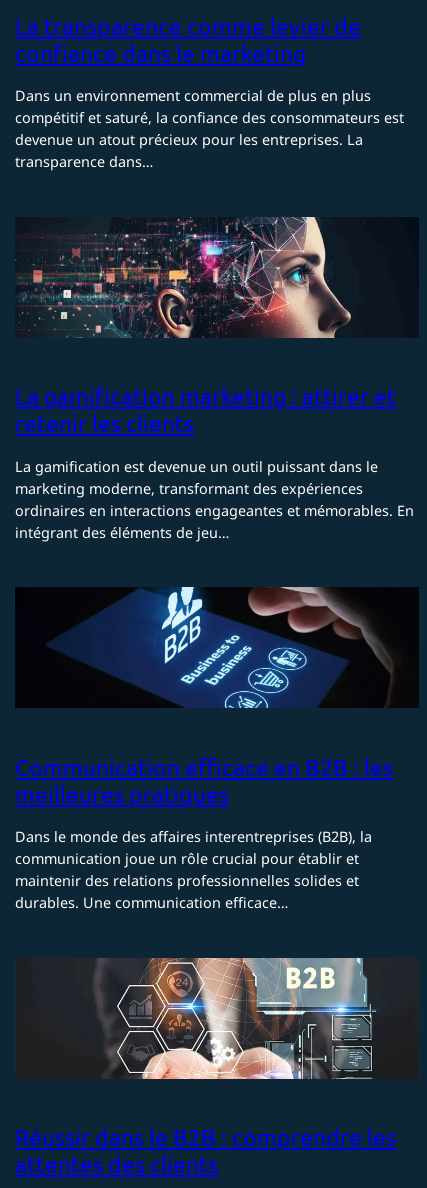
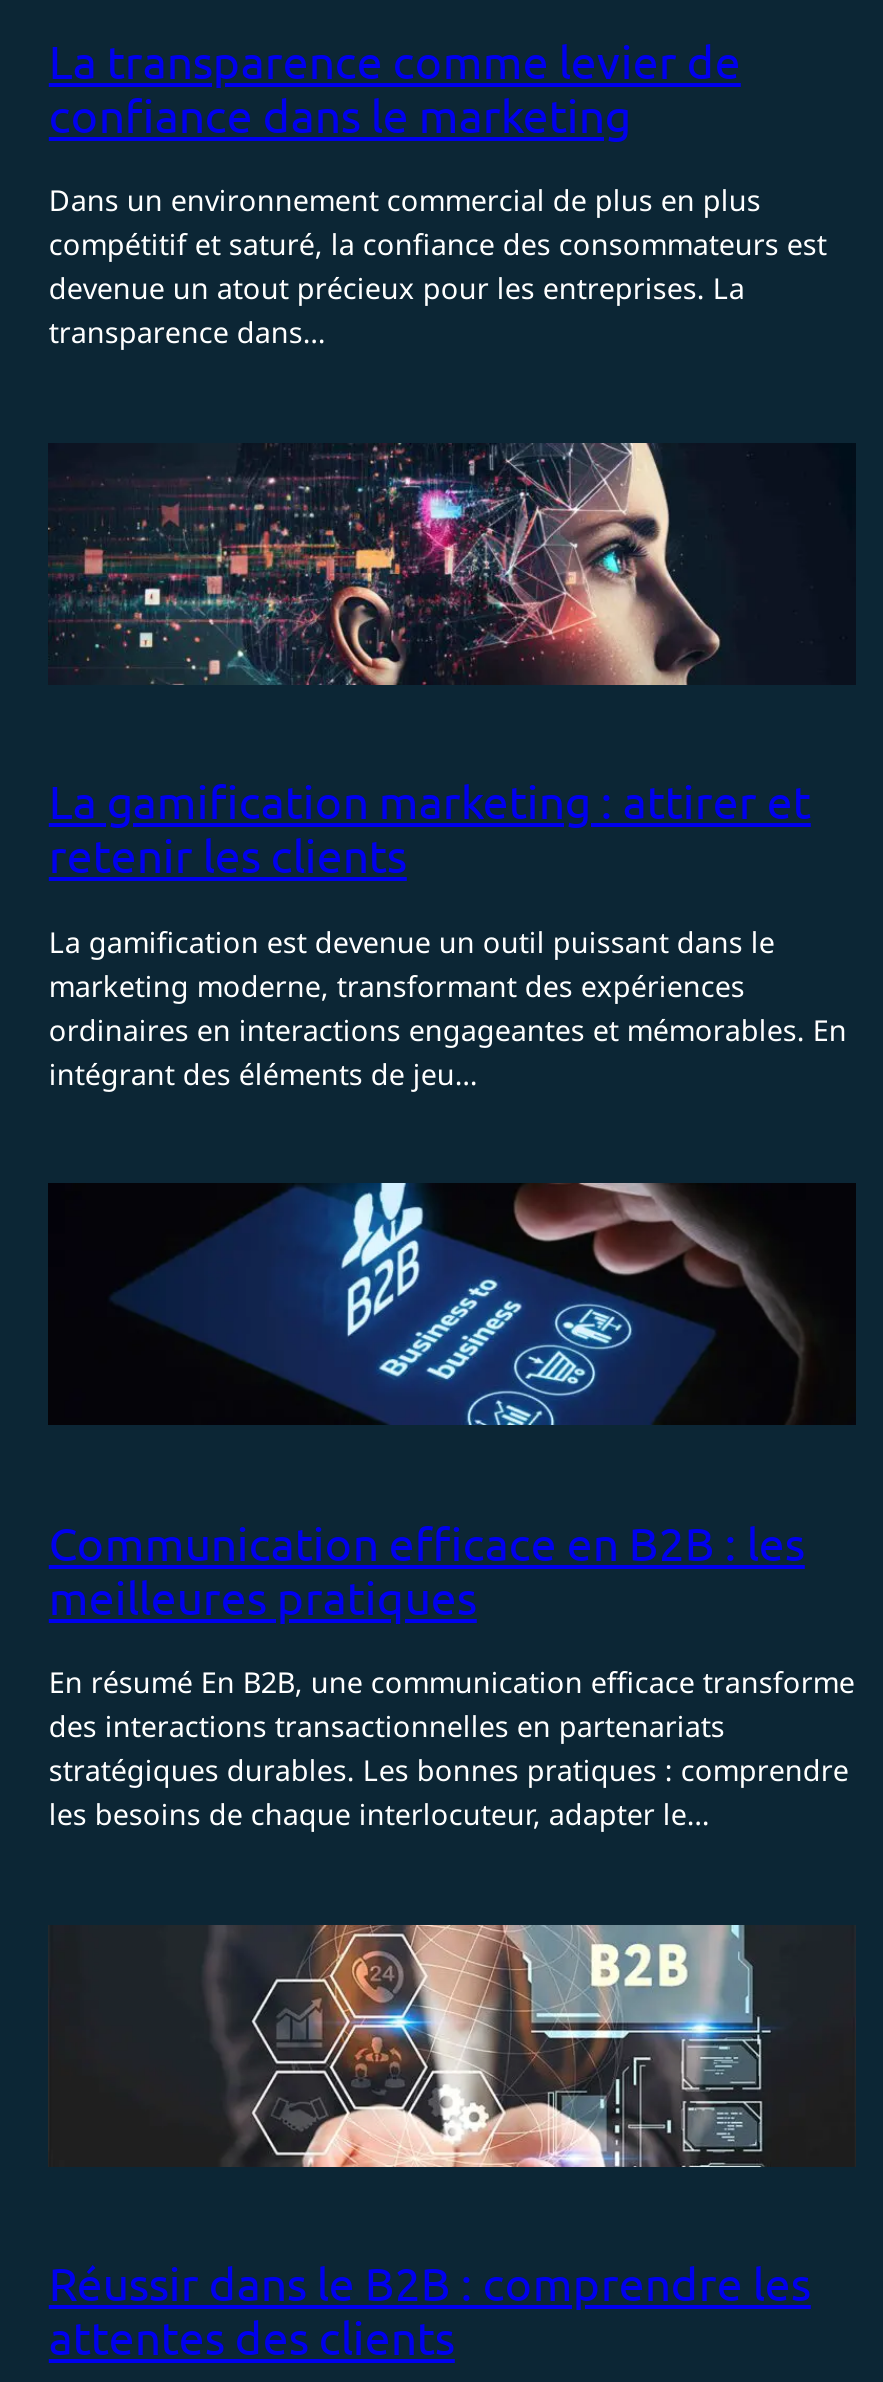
- Dans le monde des affaires interentreprises (B2B), la
- communication joue un rôle crucial pour établir et
- maintenir des relations professionnelles solides et
- durables. Une communication efficace…
+ En résumé En B2B, une communication efficace transforme
+ des interactions transactionnelles en partenariats
+ stratégiques durables. Les bonnes pratiques : comprendre
+ les besoins de chaque interlocuteur, adapter le…
